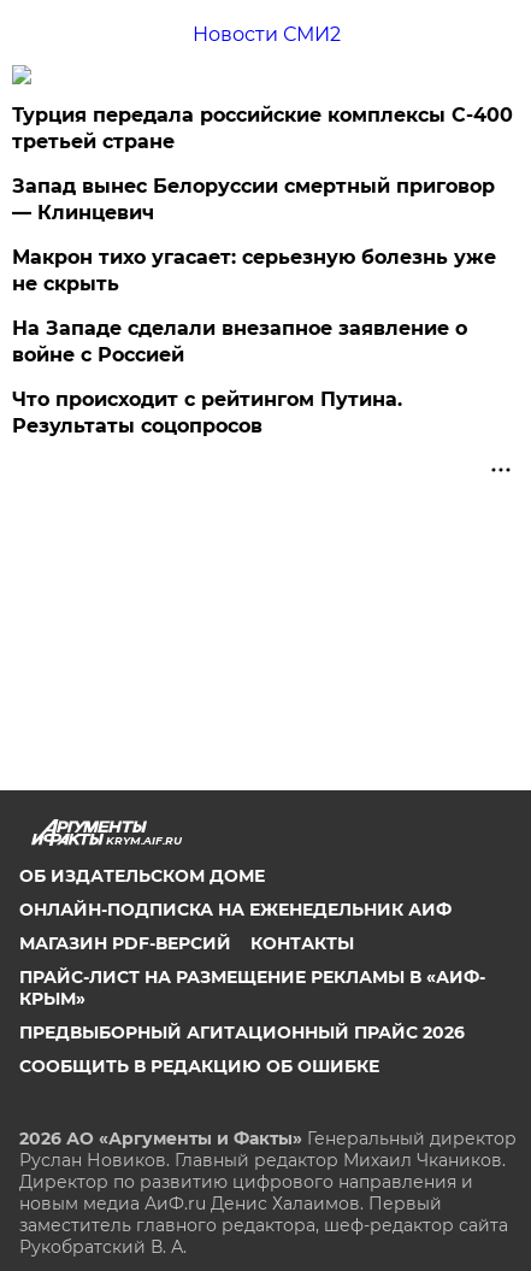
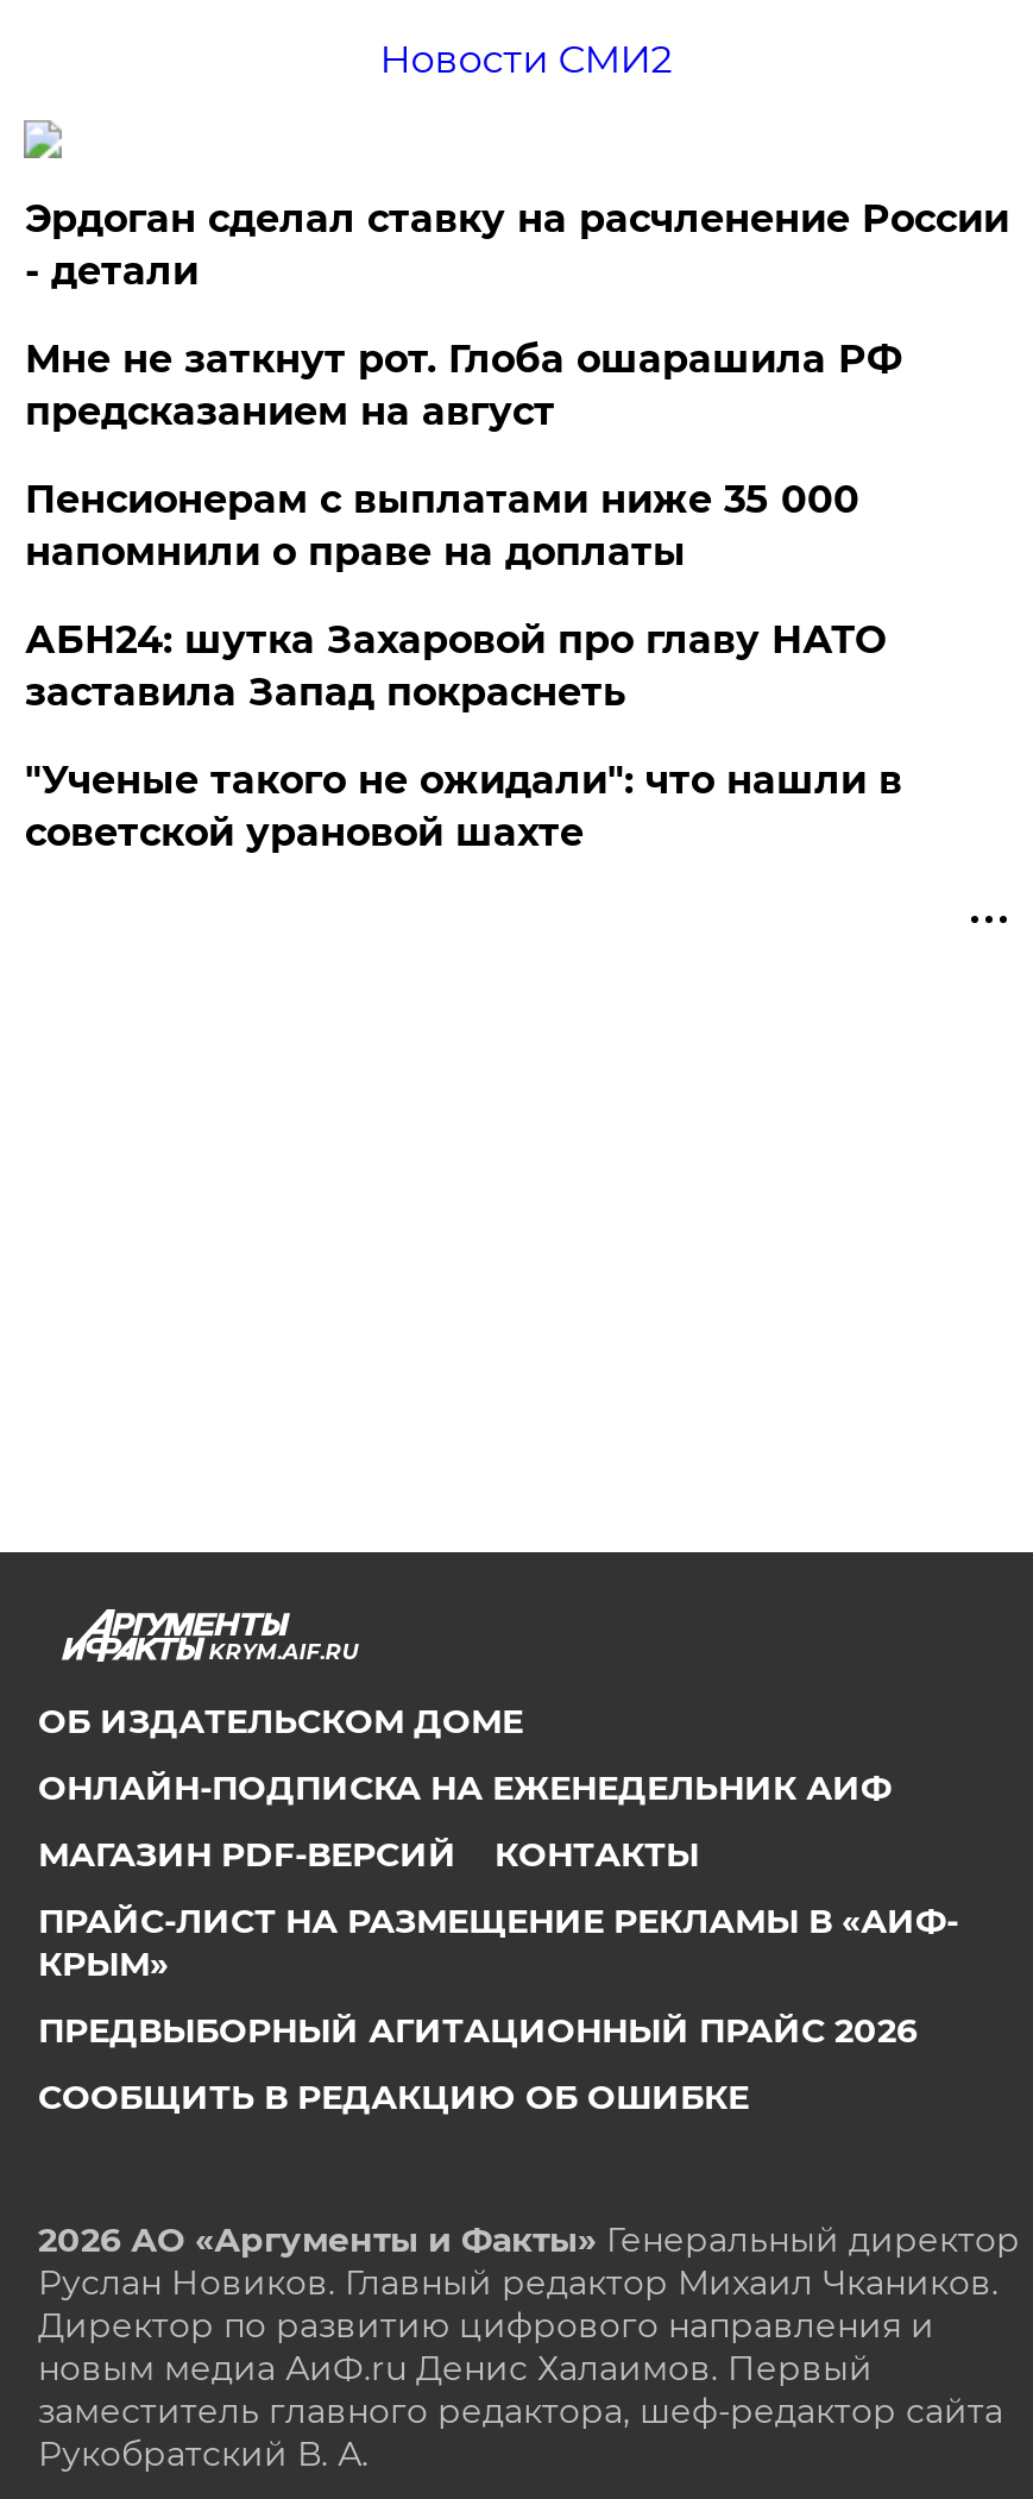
- Турция передала российские комплексы С-400
- третьей стране
+ Эрдоган сделал ставку на расчленение России
+ - детали

- Запад вынес Белоруссии смертный приговор
- — Клинцевич
+ Мне не заткнут рот. Глоба ошарашила РФ
+ предсказанием на август

- Макрон тихо угасает: серьезную болезнь уже
- не скрыть
+ Пенсионерам с выплатами ниже 35 000
+ напомнили о праве на доплаты

- На Западе сделали внезапное заявление о
- войне с Россией
+ АБН24: шутка Захаровой про главу НАТО
+ заставила Запад покраснеть

- Что происходит с рейтингом Путина.
- Результаты соцопросов
+ "Ученые такого не ожидали": что нашли в
+ советской урановой шахте
